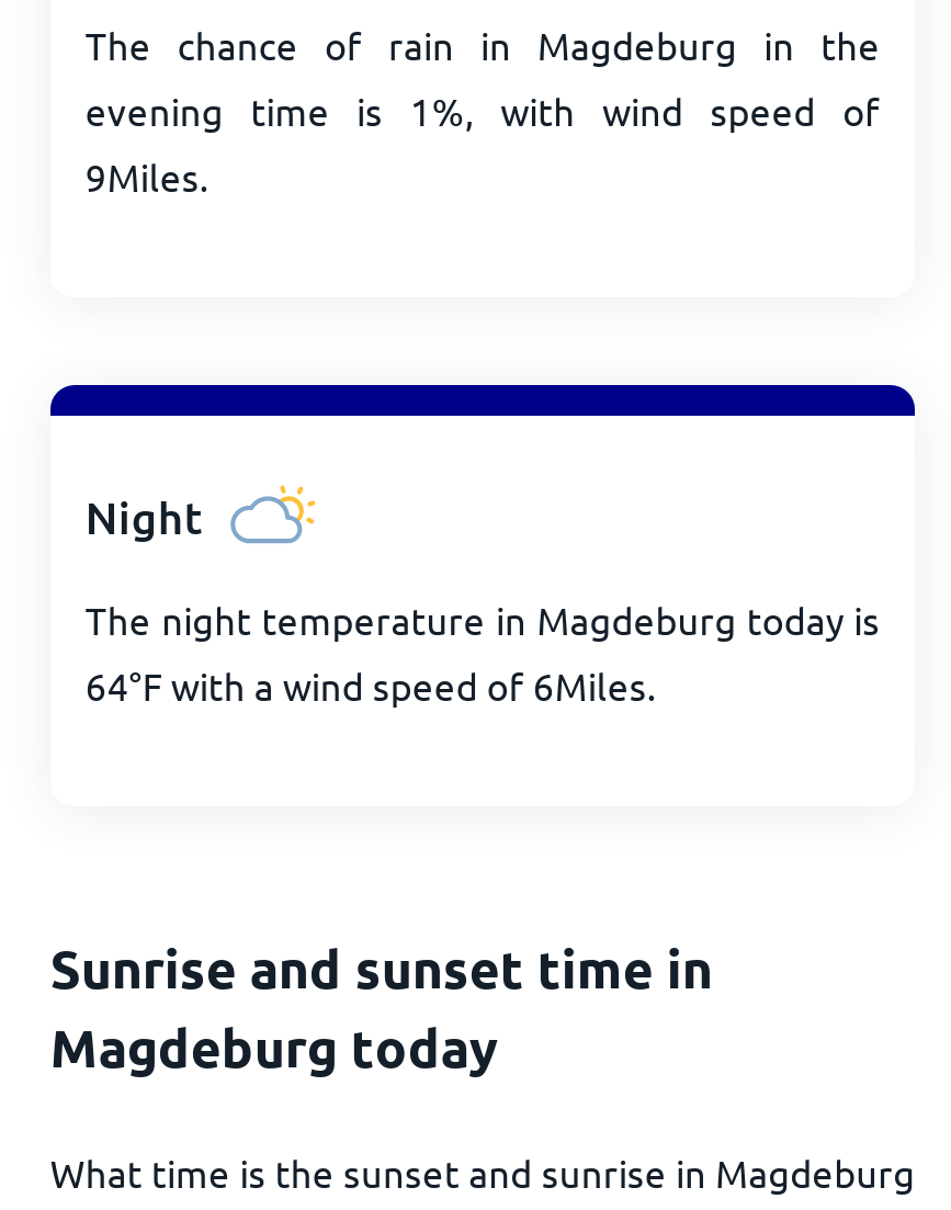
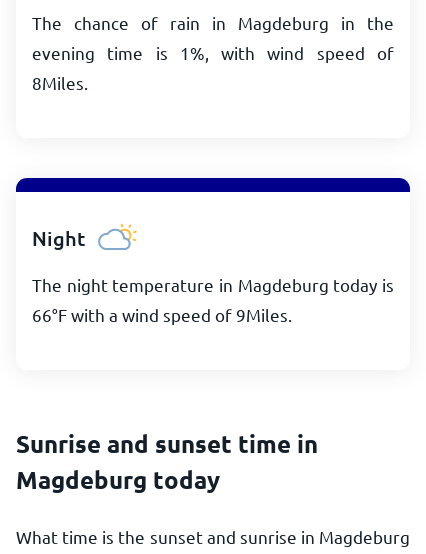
- 9Miles.
+ 8Miles.

- 64°F with a wind speed of 6Miles.
+ 66°F with a wind speed of 9Miles.
